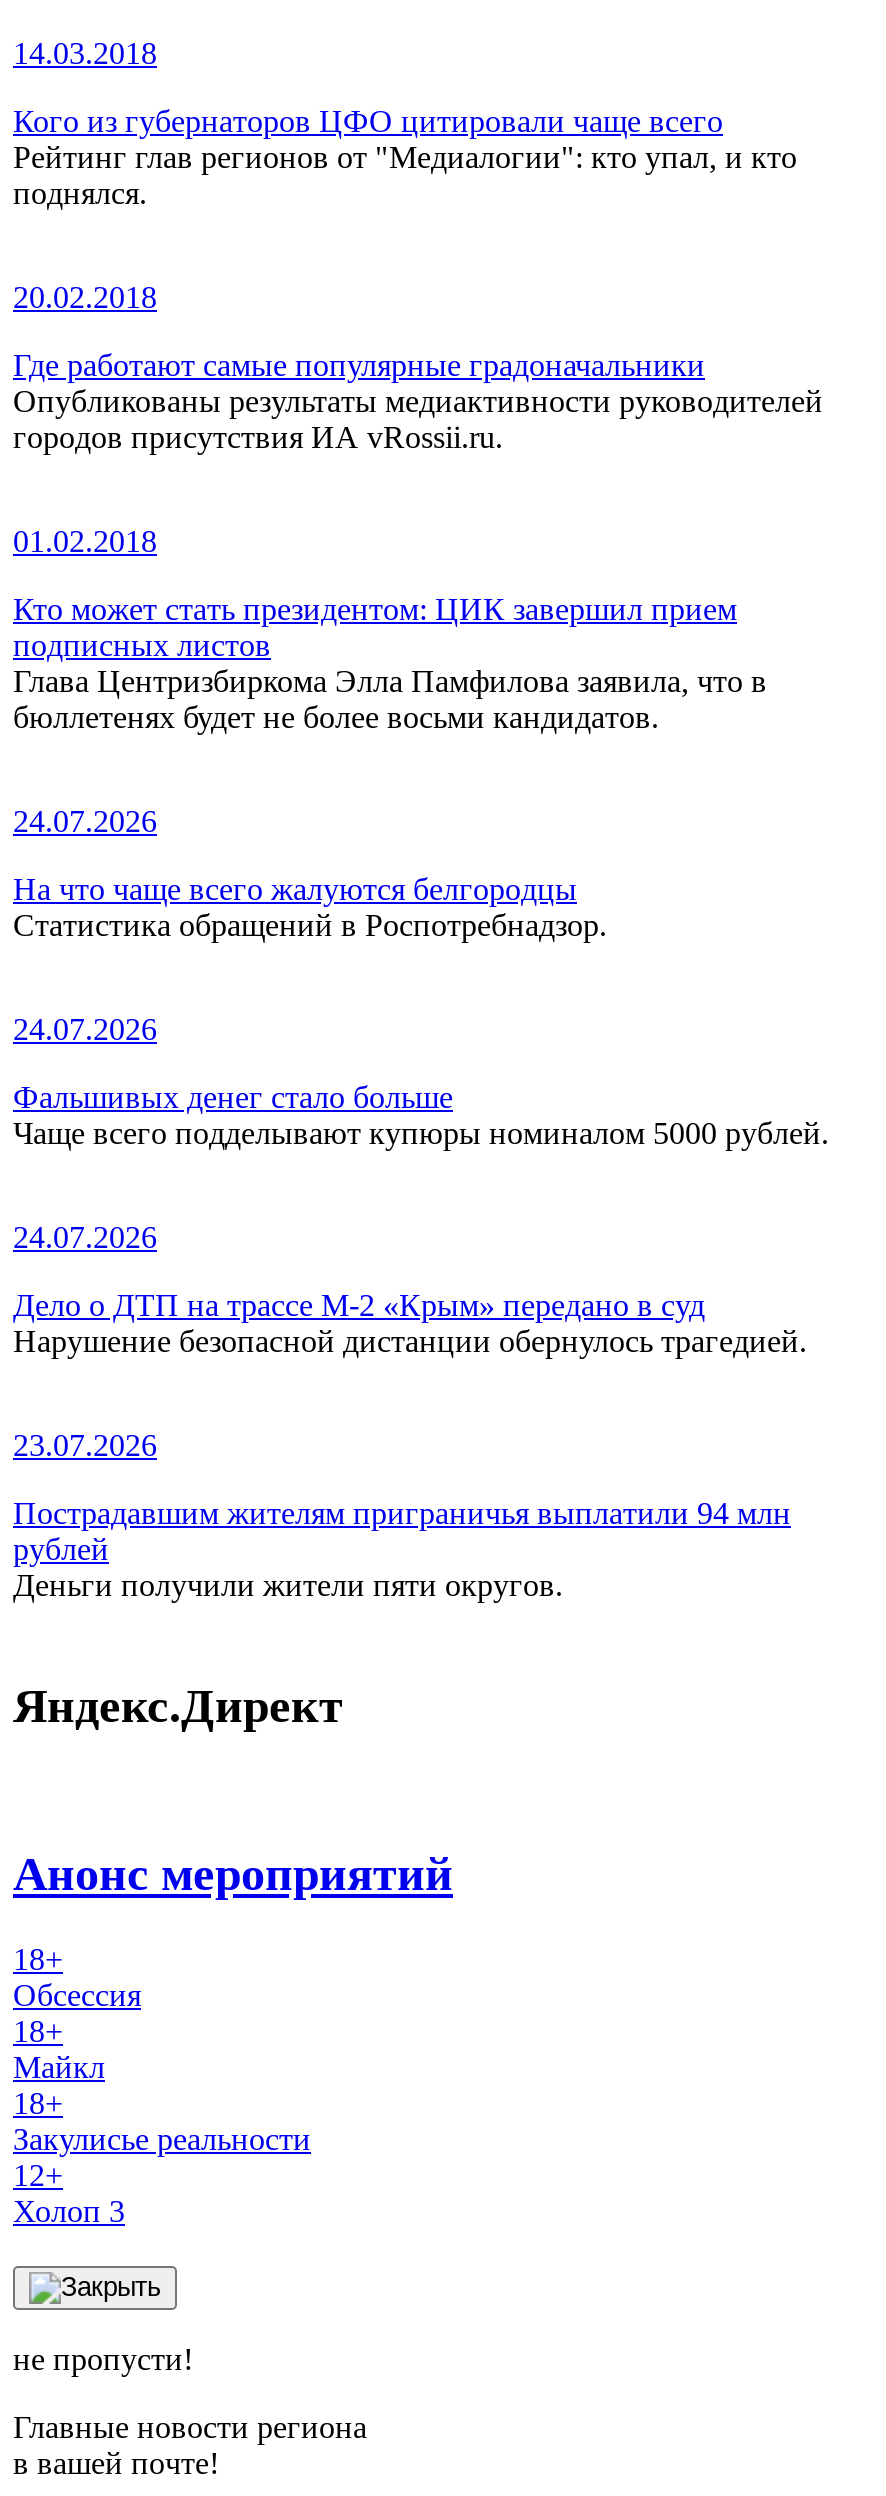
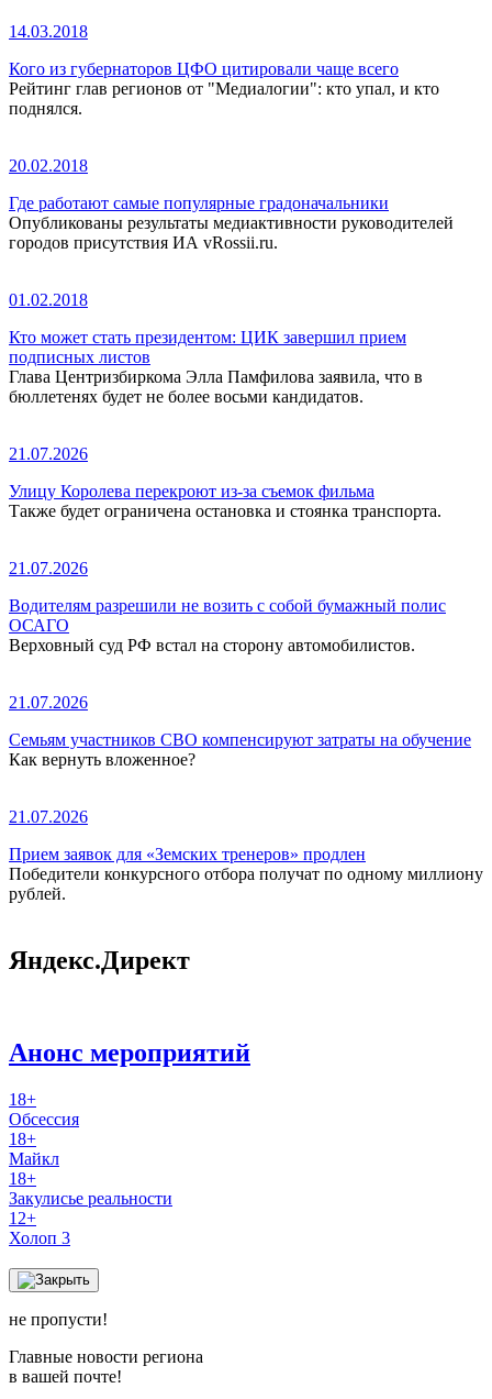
- 24.07.2026
+ 21.07.2026

- На что чаще всего жалуются белгородцы
- Статистика обращений в Роспотребнадзор.
+ Улицу Королева перекроют из-за съемок фильма
+ Также будет ограничена остановка и стоянка транспорта.

- 24.07.2026
+ 21.07.2026

- Фальшивых денег стало больше
- Чаще всего подделывают купюры номиналом 5000 рублей.
+ Водителям разрешили не возить с собой бумажный полис
+ ОСАГО
+ Верховный суд РФ встал на сторону автомобилистов.

- 24.07.2026
+ 21.07.2026

- Дело о ДТП на трассе М-2 «Крым» передано в суд
- Нарушение безопасной дистанции обернулось трагедией.
+ Семьям участников СВО компенсируют затраты на обучение
+ Как вернуть вложенное?

- 23.07.2026
+ 21.07.2026

- Пострадавшим жителям приграничья выплатили 94 млн
- рублей
- Деньги получили жители пяти округов.
+ Прием заявок для «Земских тренеров» продлен
+ Победители конкурсного отбора получат по одному миллиону
+ рублей.
